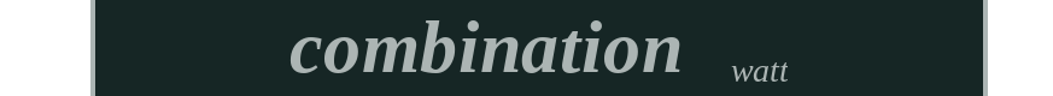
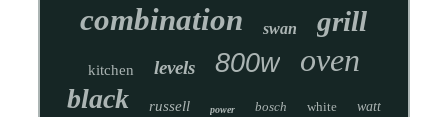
+ swan
+ grill
+ kitchen
+ levels
+ 800w
+ oven
+ black
+ russell
+ power
+ bosch
+ white
